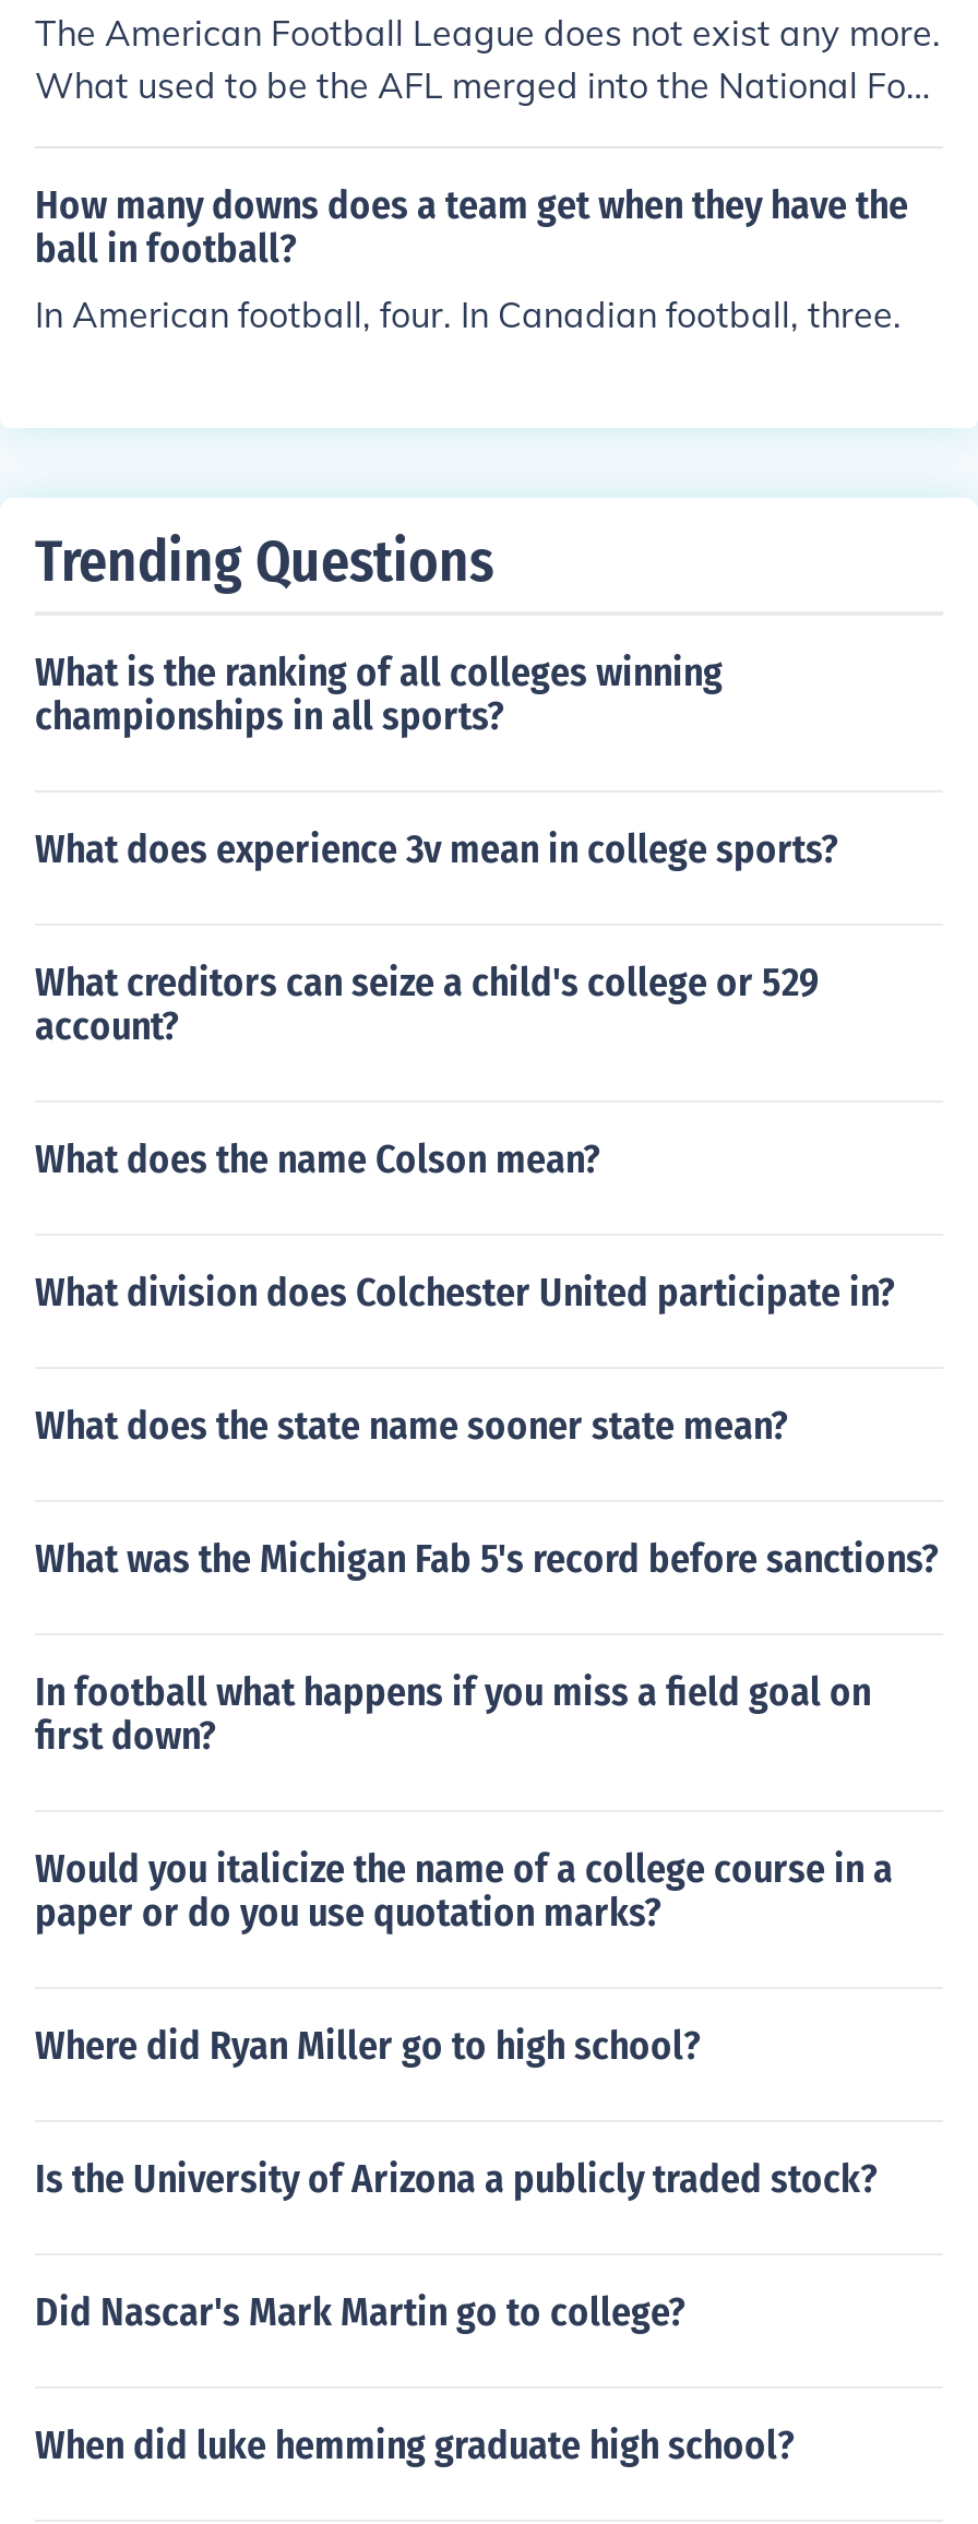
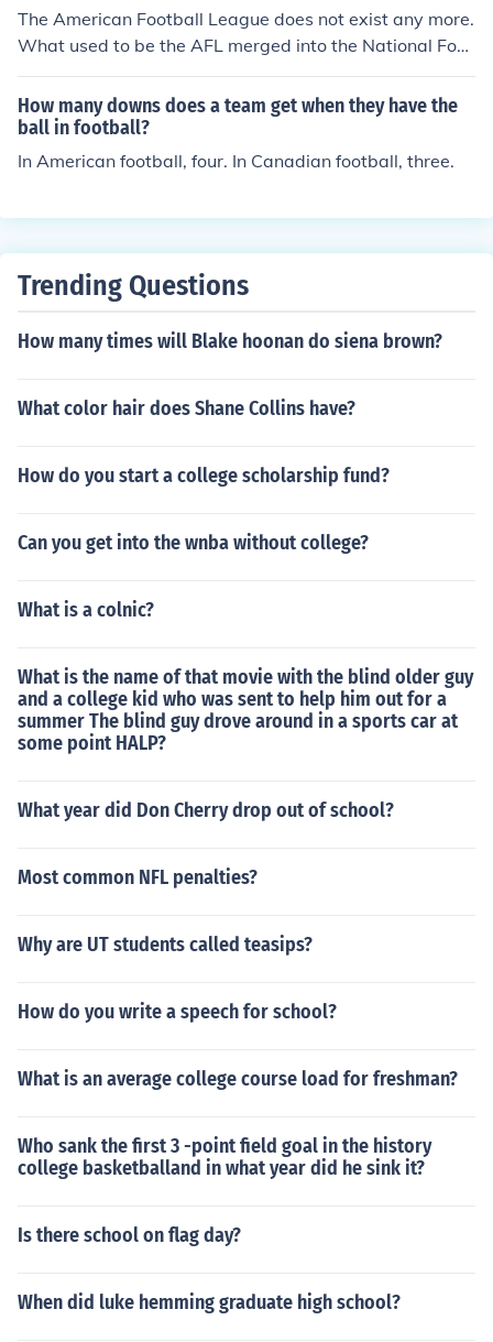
- What is the ranking of all colleges winning
- championships in all sports?
- What does experience 3v mean in college sports?
- What creditors can seize a child's college or 529
- account?
- What does the name Colson mean?
- What division does Colchester United participate in?
- What does the state name sooner state mean?
- What was the Michigan Fab 5's record before sanctions?
- In football what happens if you miss a field goal on
- first down?
- Would you italicize the name of a college course in a
- paper or do you use quotation marks?
- Where did Ryan Miller go to high school?
- Is the University of Arizona a publicly traded stock?
- Did Nascar's Mark Martin go to college?
+ How many times will Blake hoonan do siena brown?
+ What color hair does Shane Collins have?
+ How do you start a college scholarship fund?
+ Can you get into the wnba without college?
+ What is a colnic?
+ What is the name of that movie with the blind older guy
+ and a college kid who was sent to help him out for a
+ summer The blind guy drove around in a sports car at
+ some point HALP?
+ What year did Don Cherry drop out of school?
+ Most common NFL penalties?
+ Why are UT students called teasips?
+ How do you write a speech for school?
+ What is an average college course load for freshman?
+ Who sank the first 3 -point field goal in the history
+ college basketballand in what year did he sink it?
+ Is there school on flag day?
